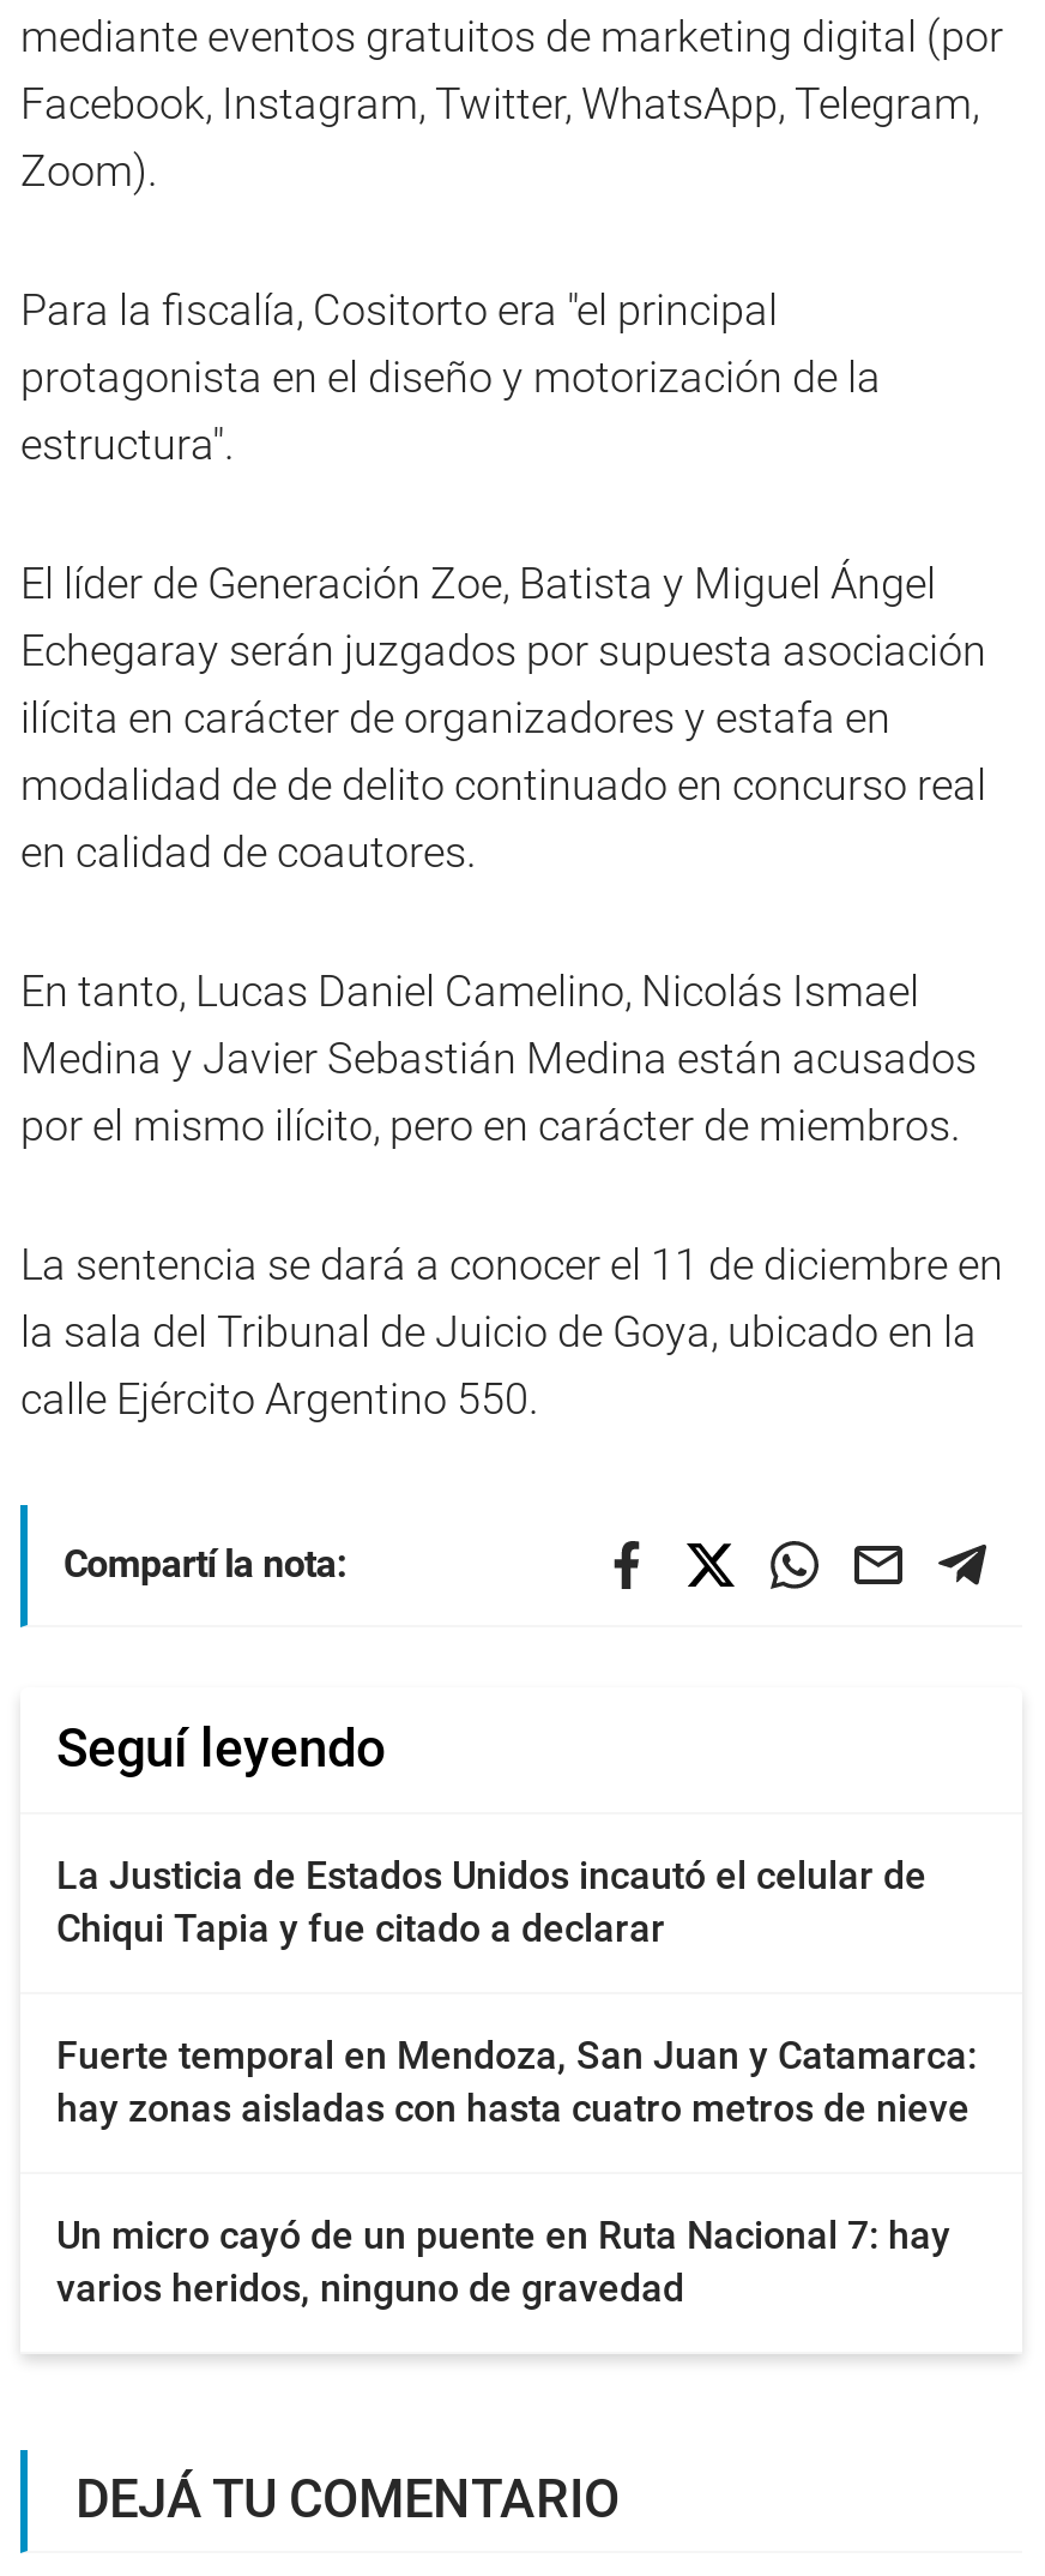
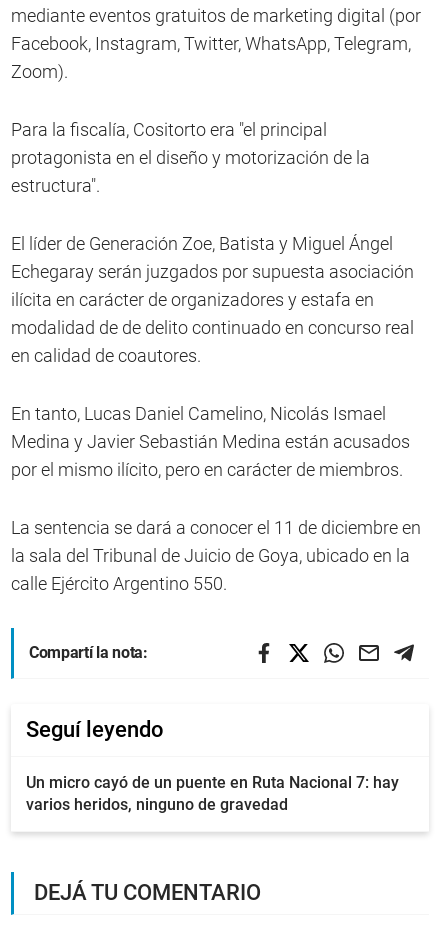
- La Justicia de Estados Unidos incautó el celular de
- Chiqui Tapia y fue citado a declarar
- Fuerte temporal en Mendoza, San Juan y Catamarca:
- hay zonas aisladas con hasta cuatro metros de nieve
